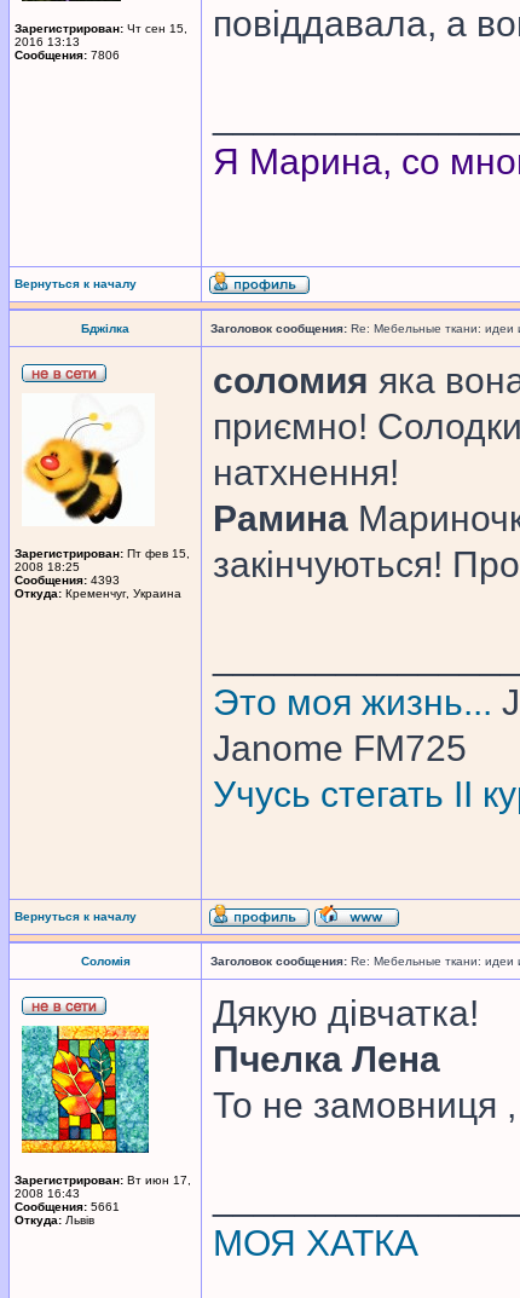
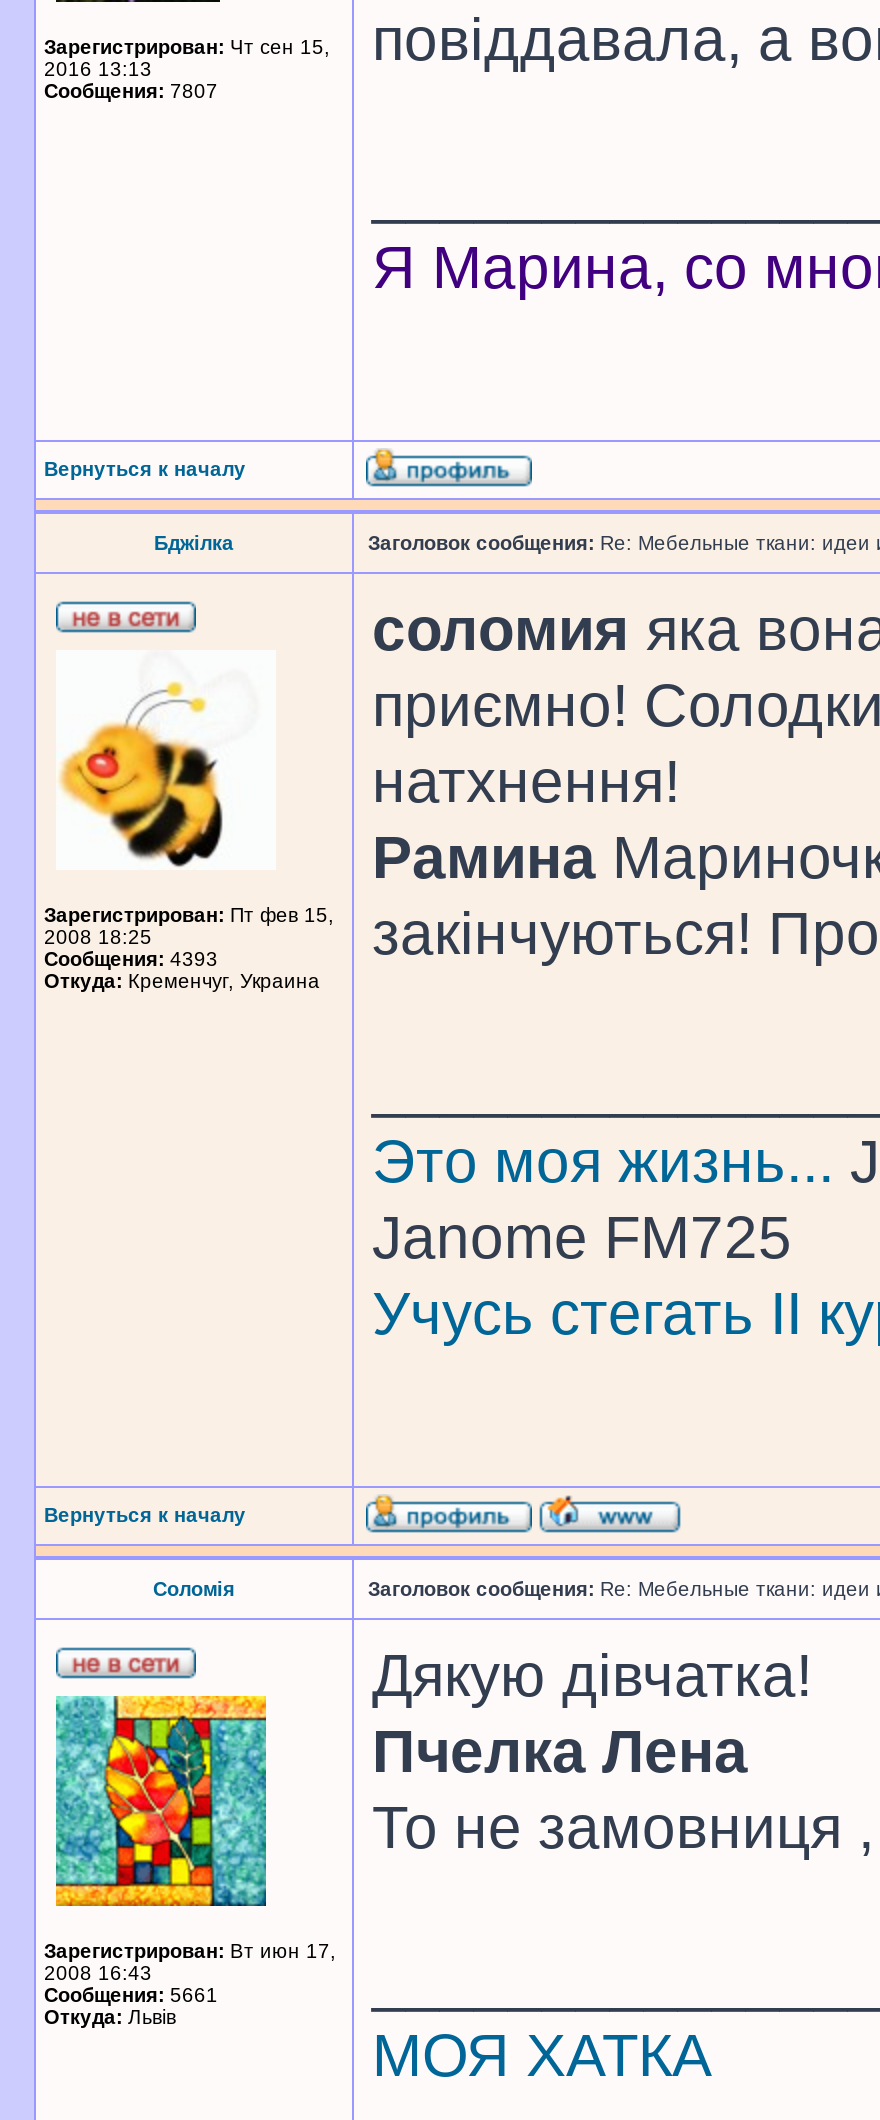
- Сообщения: 7806
+ Сообщения: 7807
